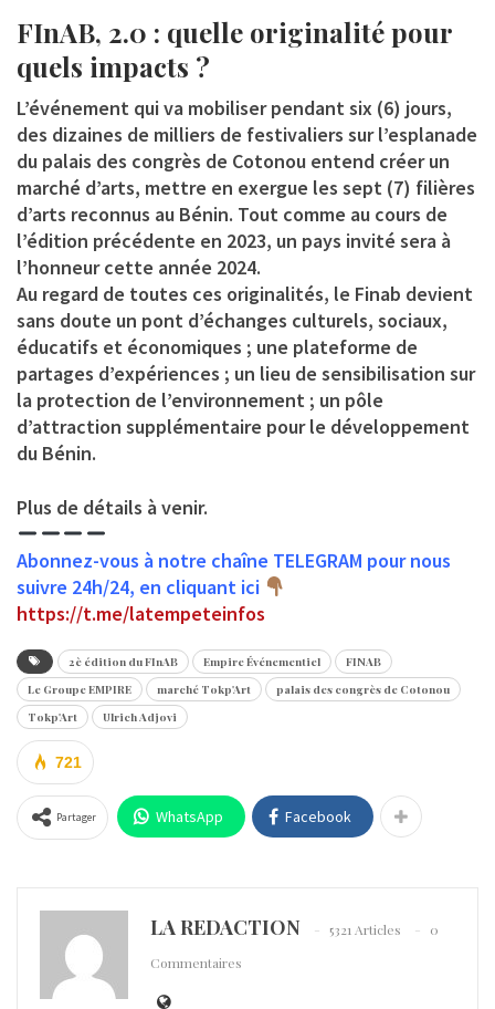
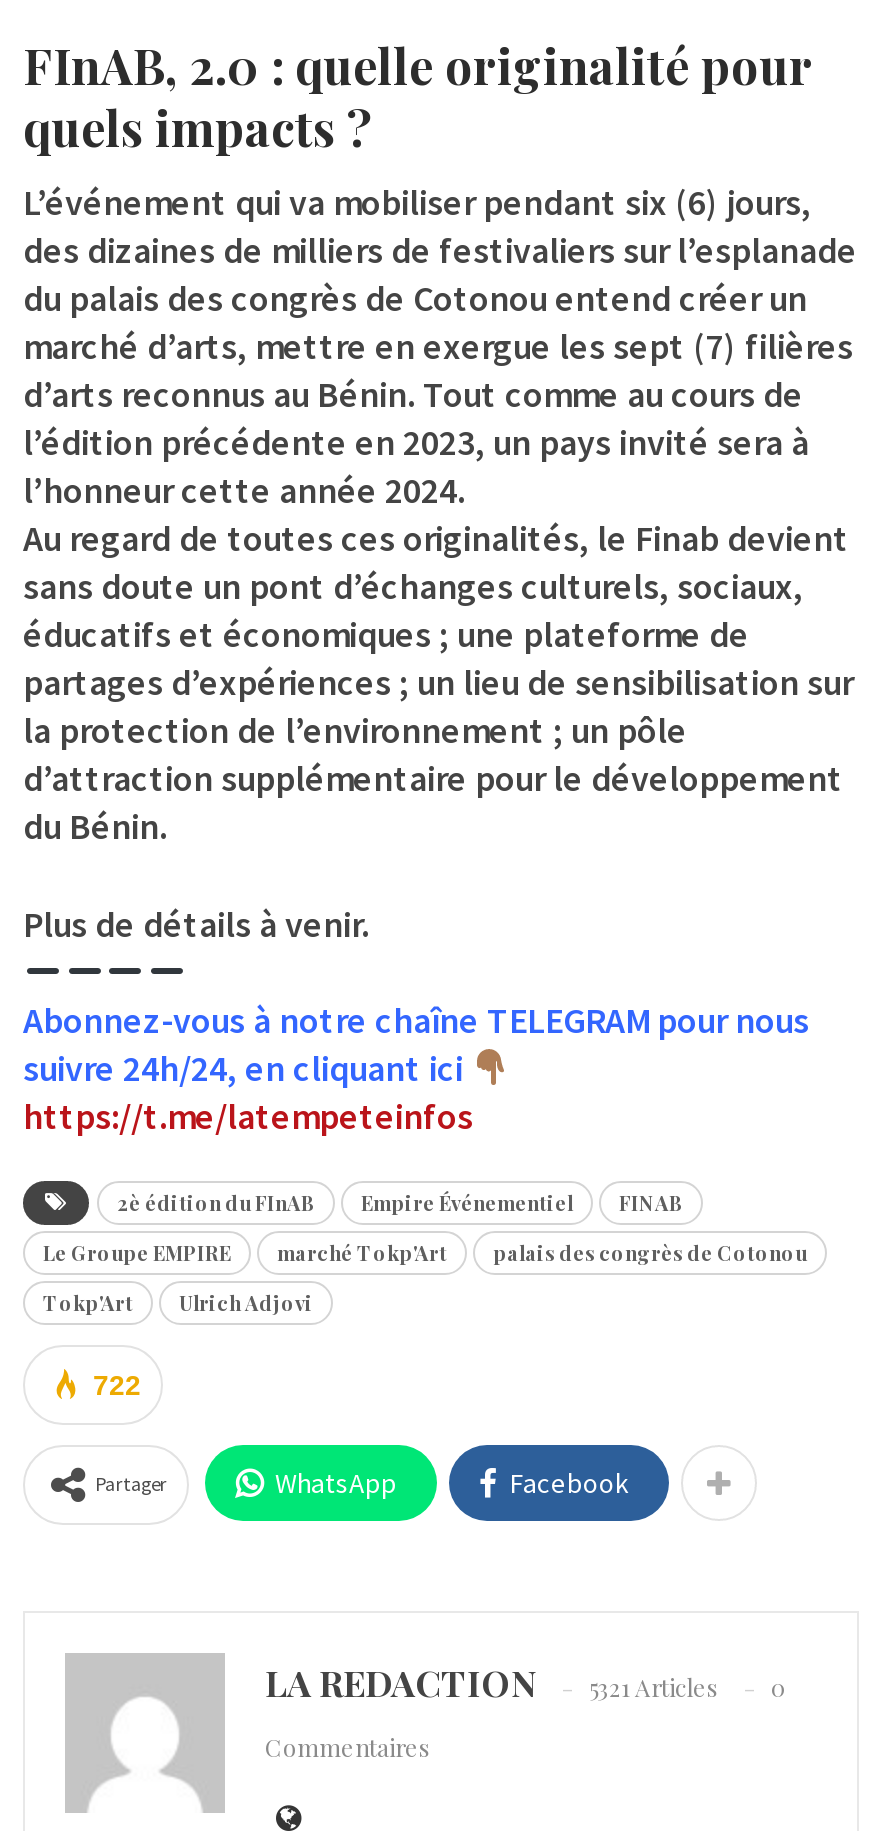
- 721
+ 722
